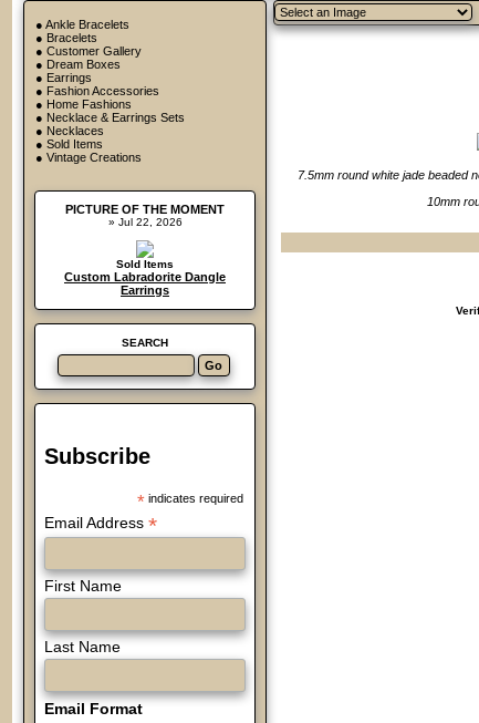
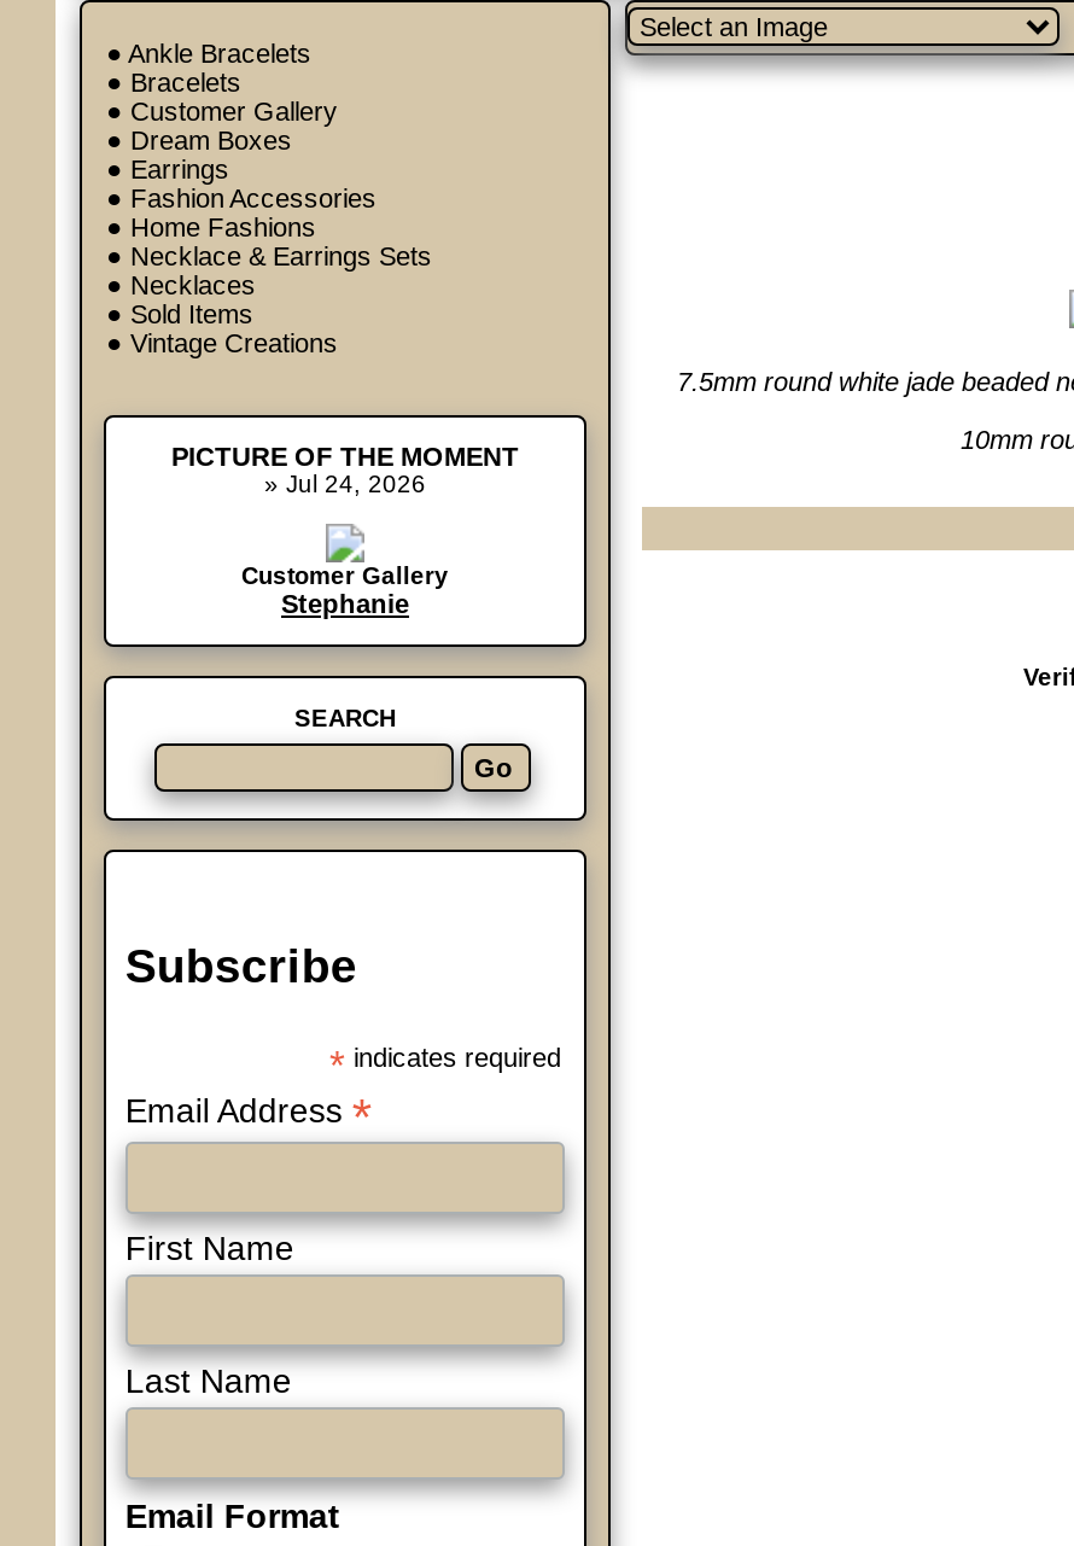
- » Jul 22, 2026
+ » Jul 24, 2026

- Sold Items
- Custom Labradorite Dangle
- Earrings
+ Customer Gallery
+ Stephanie
